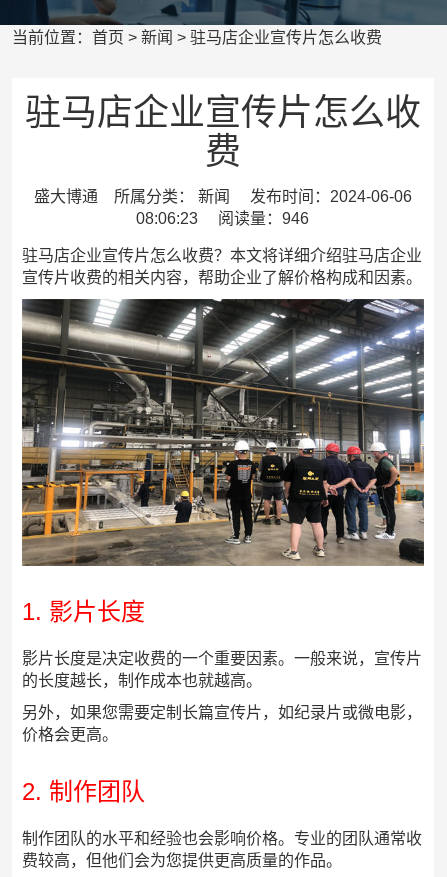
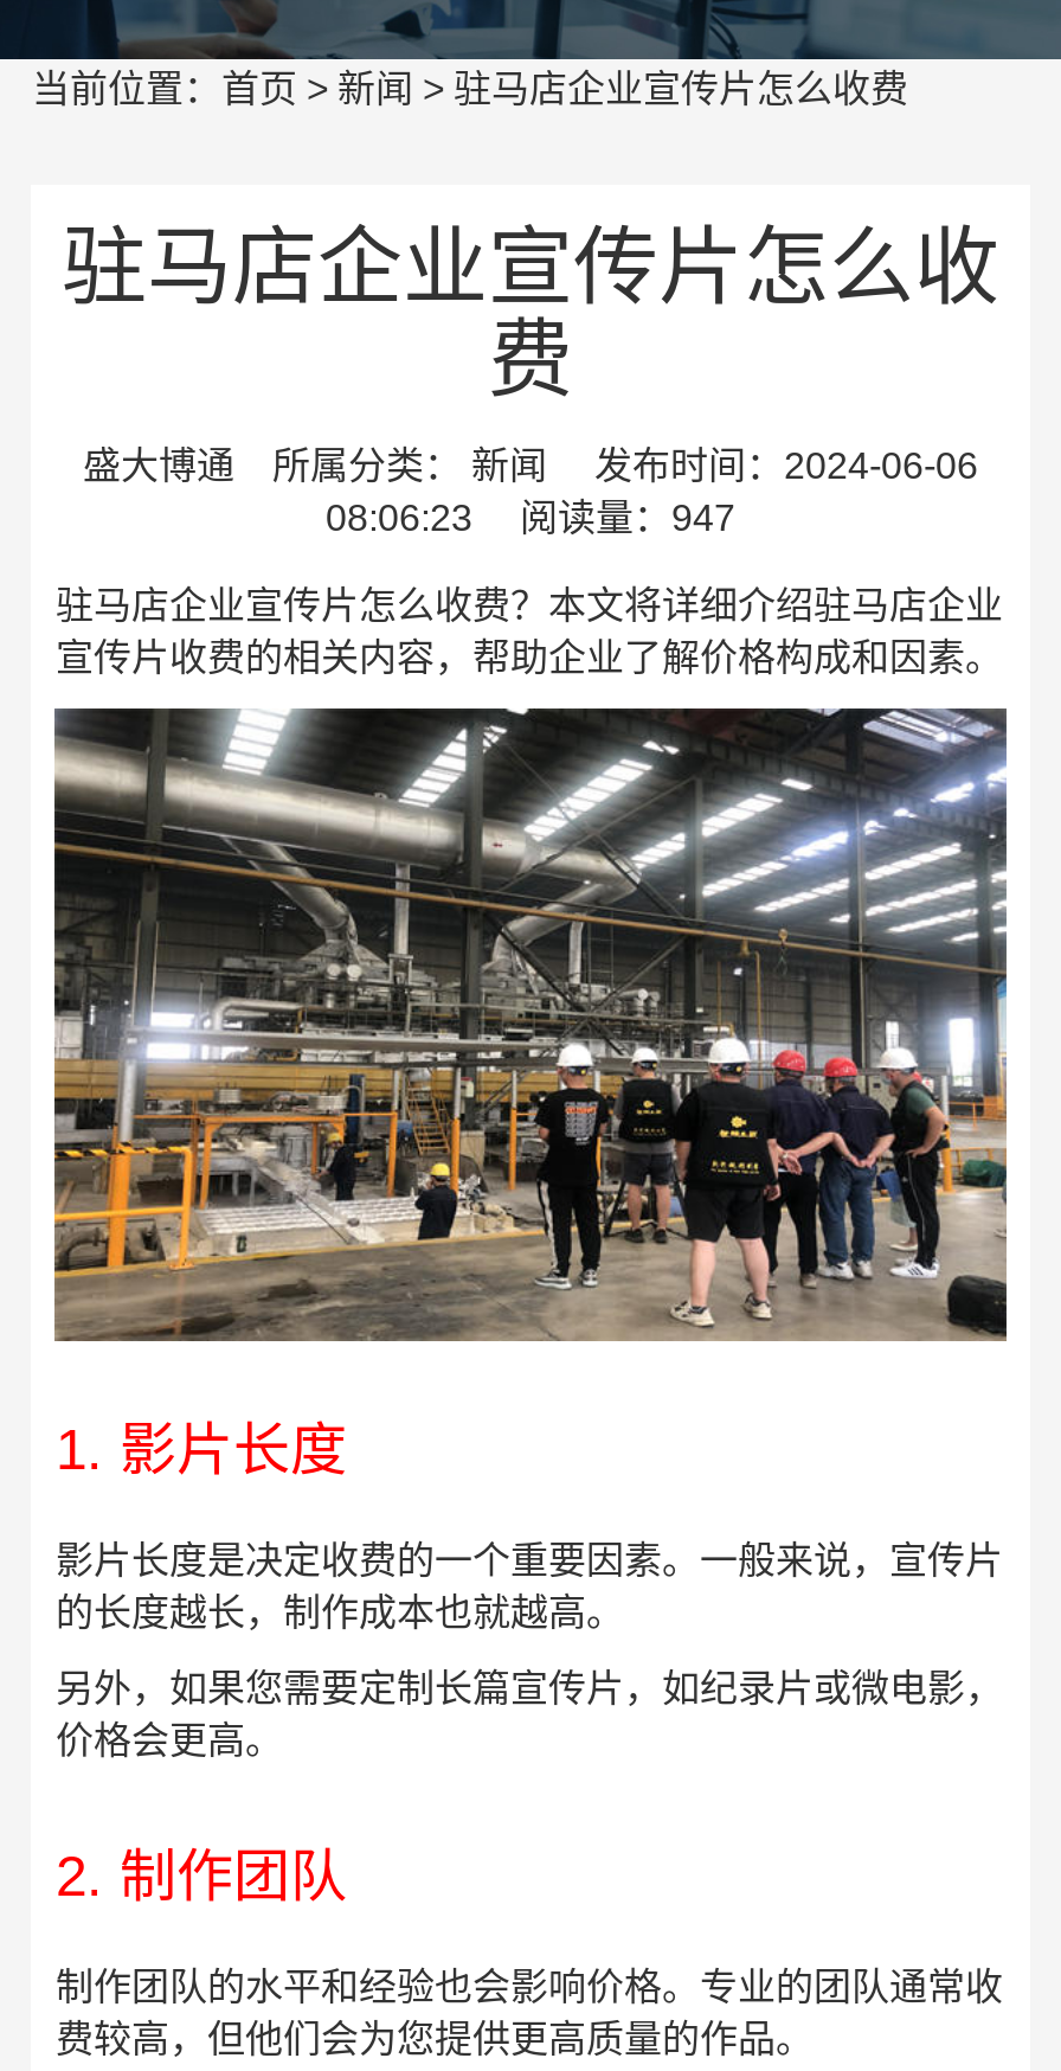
- 08:06:23 阅读量：946
+ 08:06:23 阅读量：947
